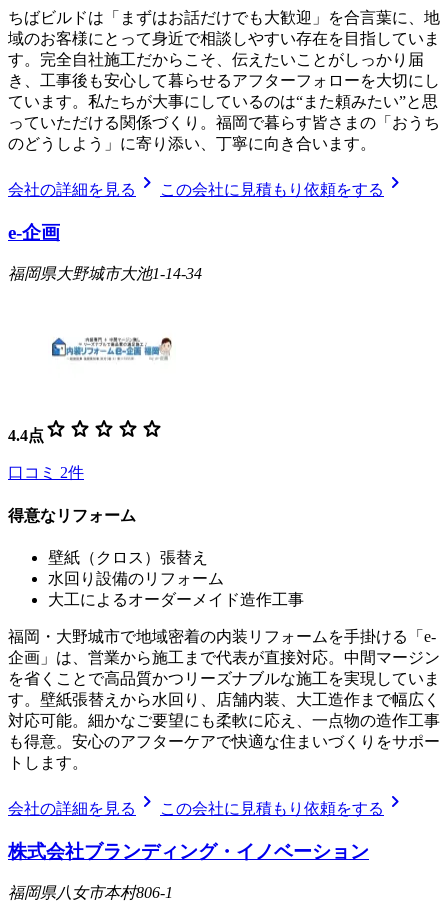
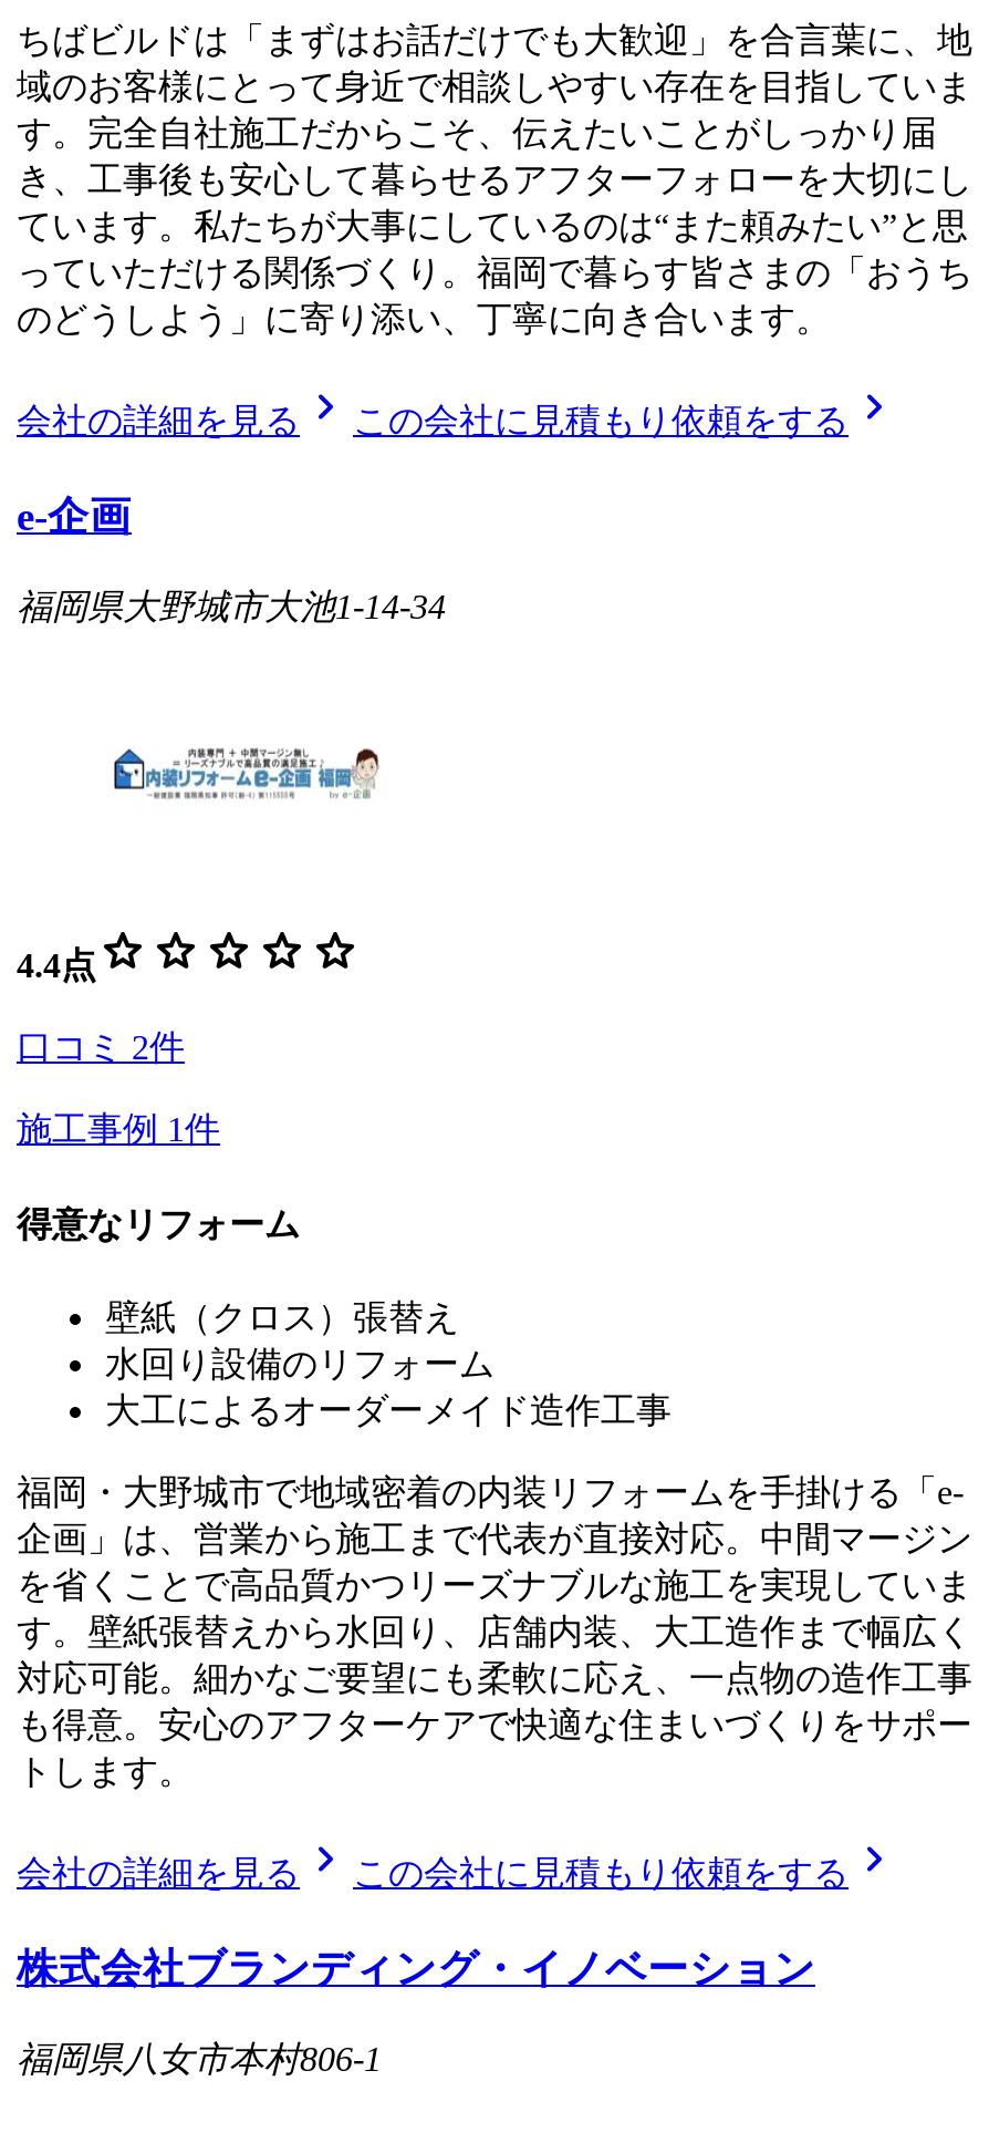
+ 施工事例1件
